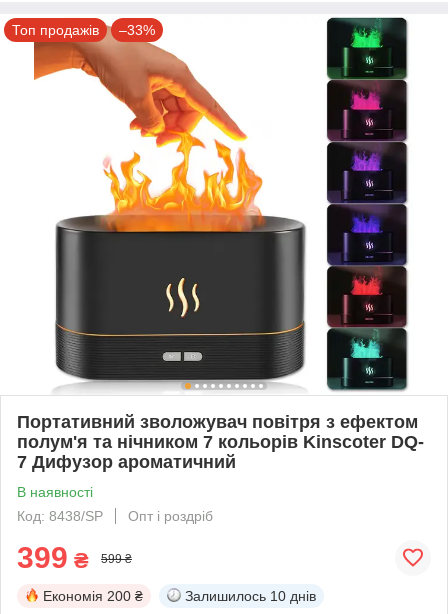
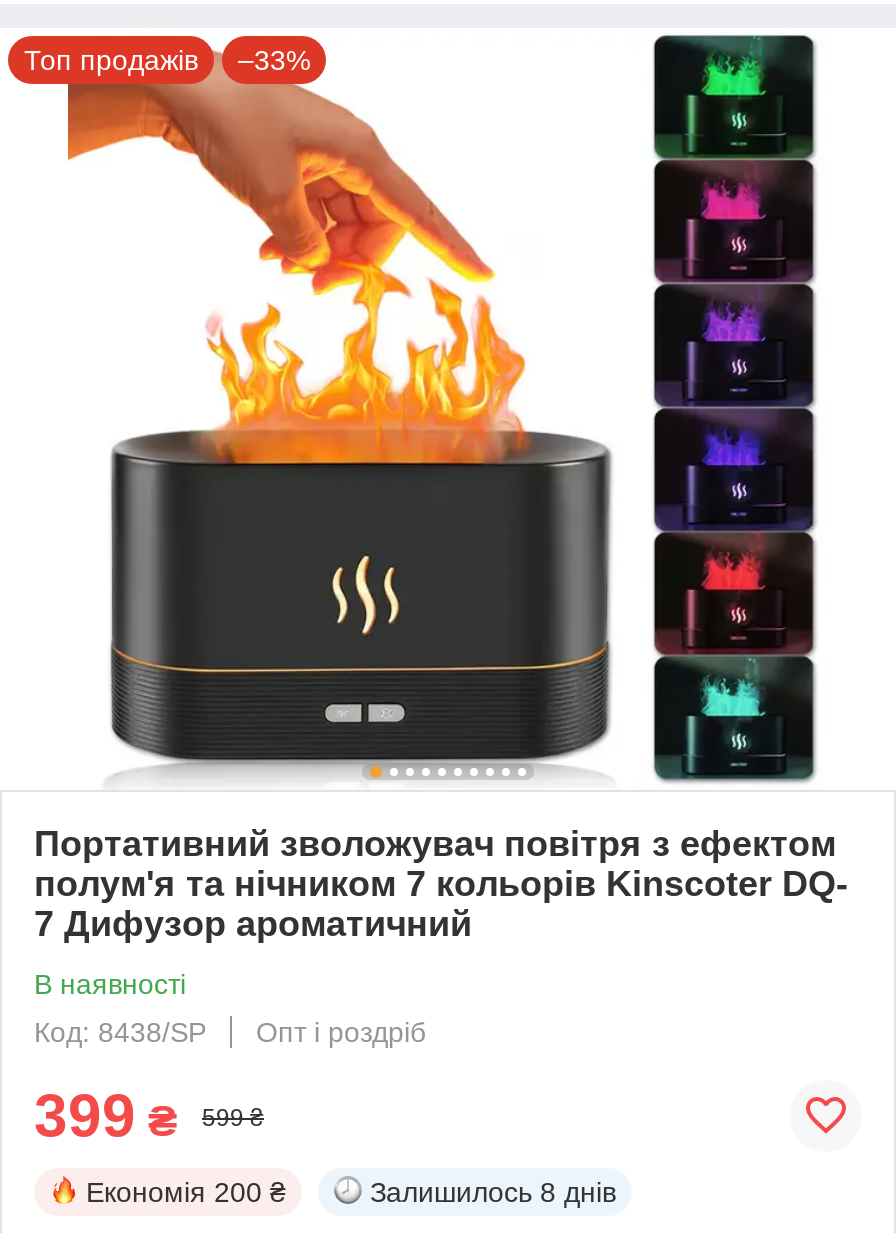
- Залишилось 10 днів
+ Залишилось 8 днів
